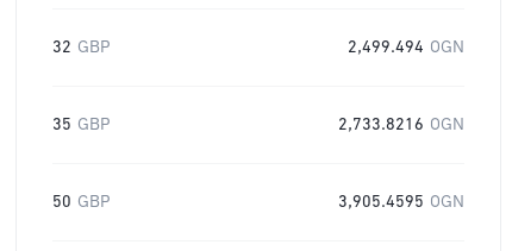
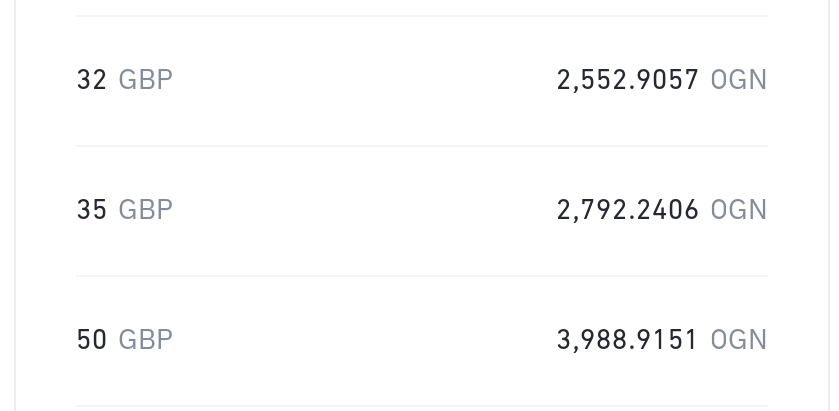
- 2,499.494 OGN
+ 2,552.9057 OGN

- 2,733.8216 OGN
+ 2,792.2406 OGN

- 3,905.4595 OGN
+ 3,988.9151 OGN
